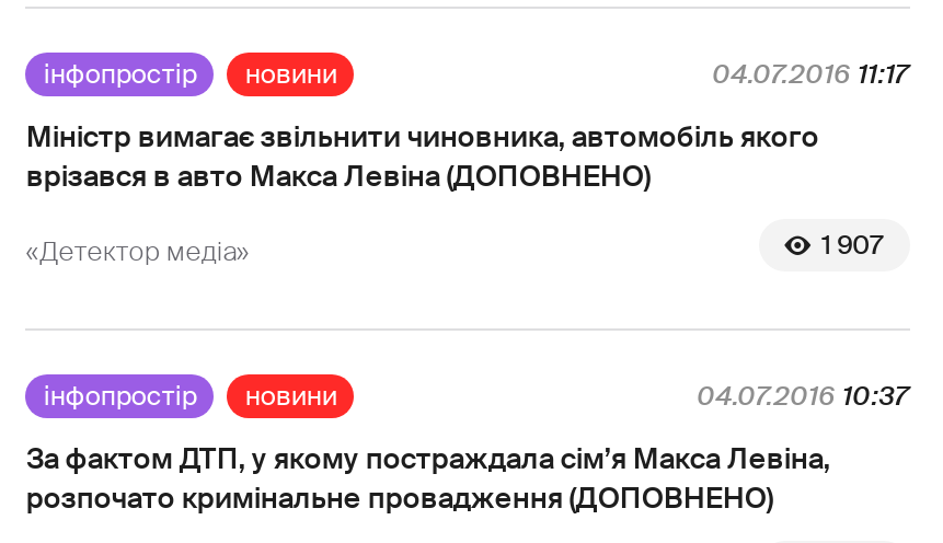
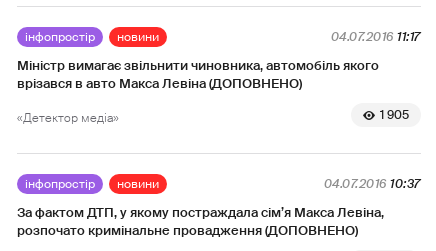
- 1 907
+ 1 905
